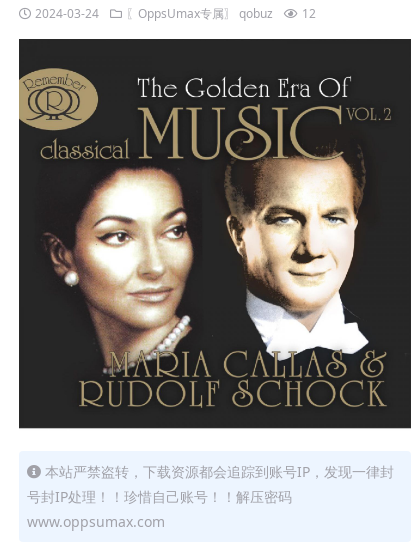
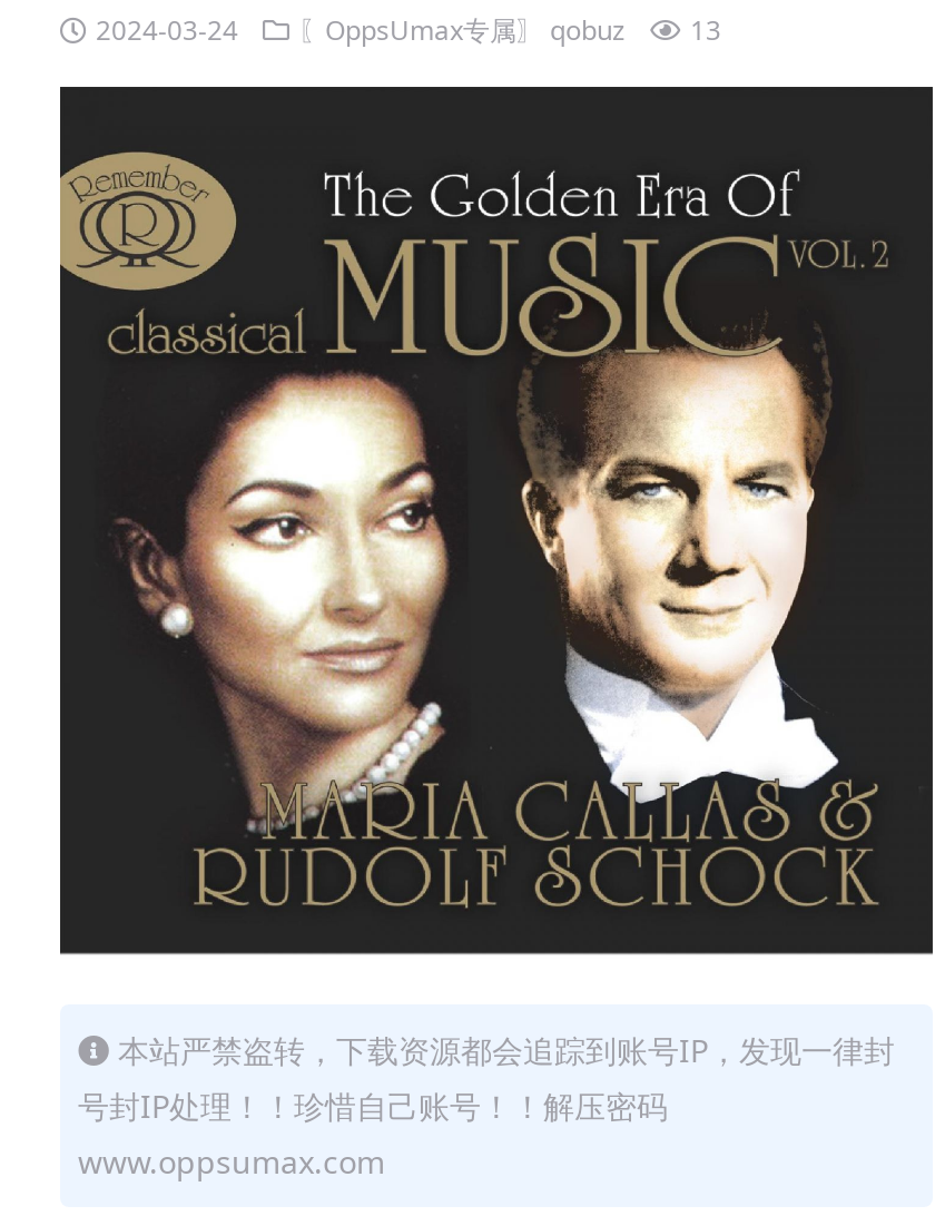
- 2024-03-24 〖OppsUmax专属〗 qobuz 12
+ 2024-03-24 〖OppsUmax专属〗 qobuz 13
